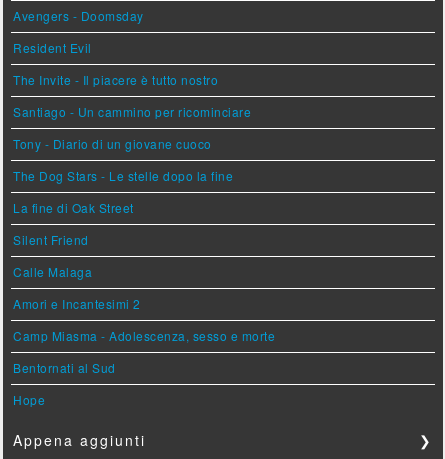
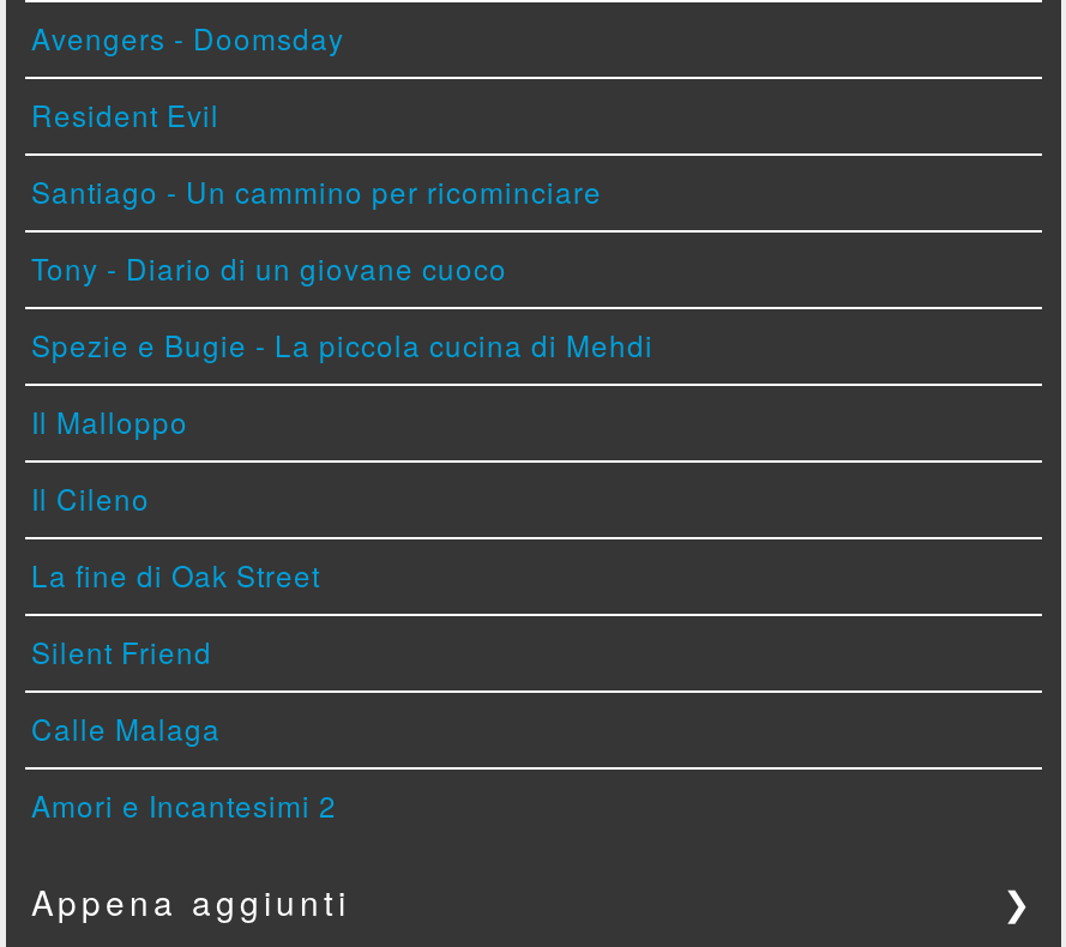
- The Invite - Il piacere è tutto nostro

- The Dog Stars - Le stelle dopo la fine
+ Spezie e Bugie - La piccola cucina di Mehdi
+ Il Malloppo
+ Il Cileno

moved down: La fine di Oak Street | Silent Friend | Calle Malaga | Amori e Incantesimi 2

- Camp Miasma - Adolescenza, sesso e morte
- Bentornati al Sud
- Hope
